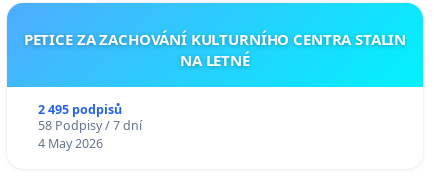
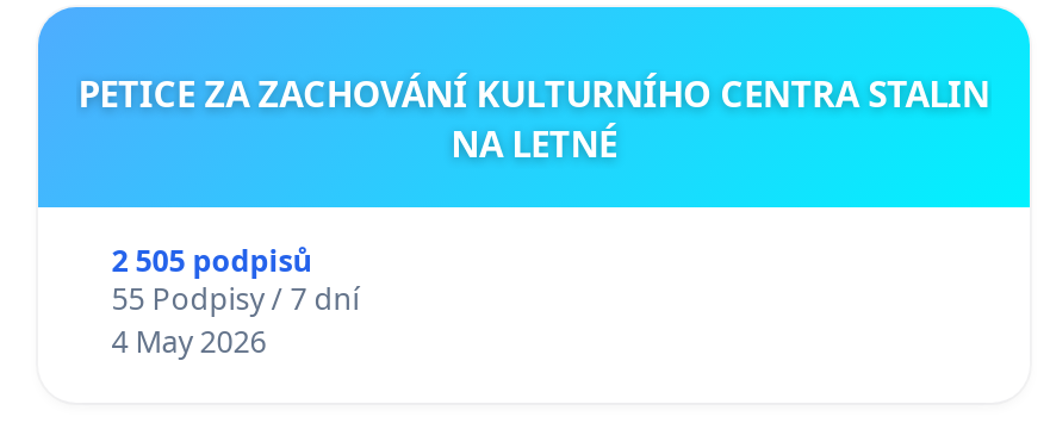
- 2 495 podpisů
+ 2 505 podpisů

- 58 Podpisy / 7 dní
+ 55 Podpisy / 7 dní
